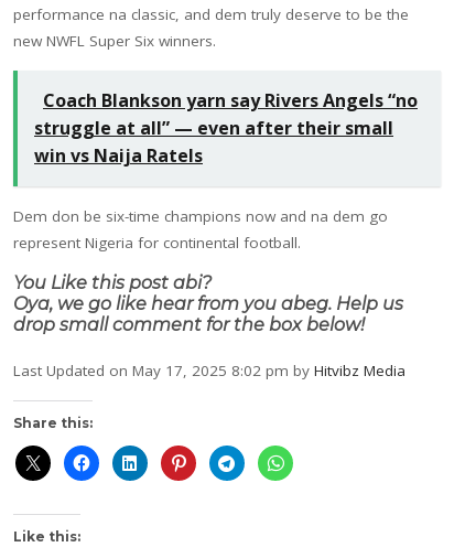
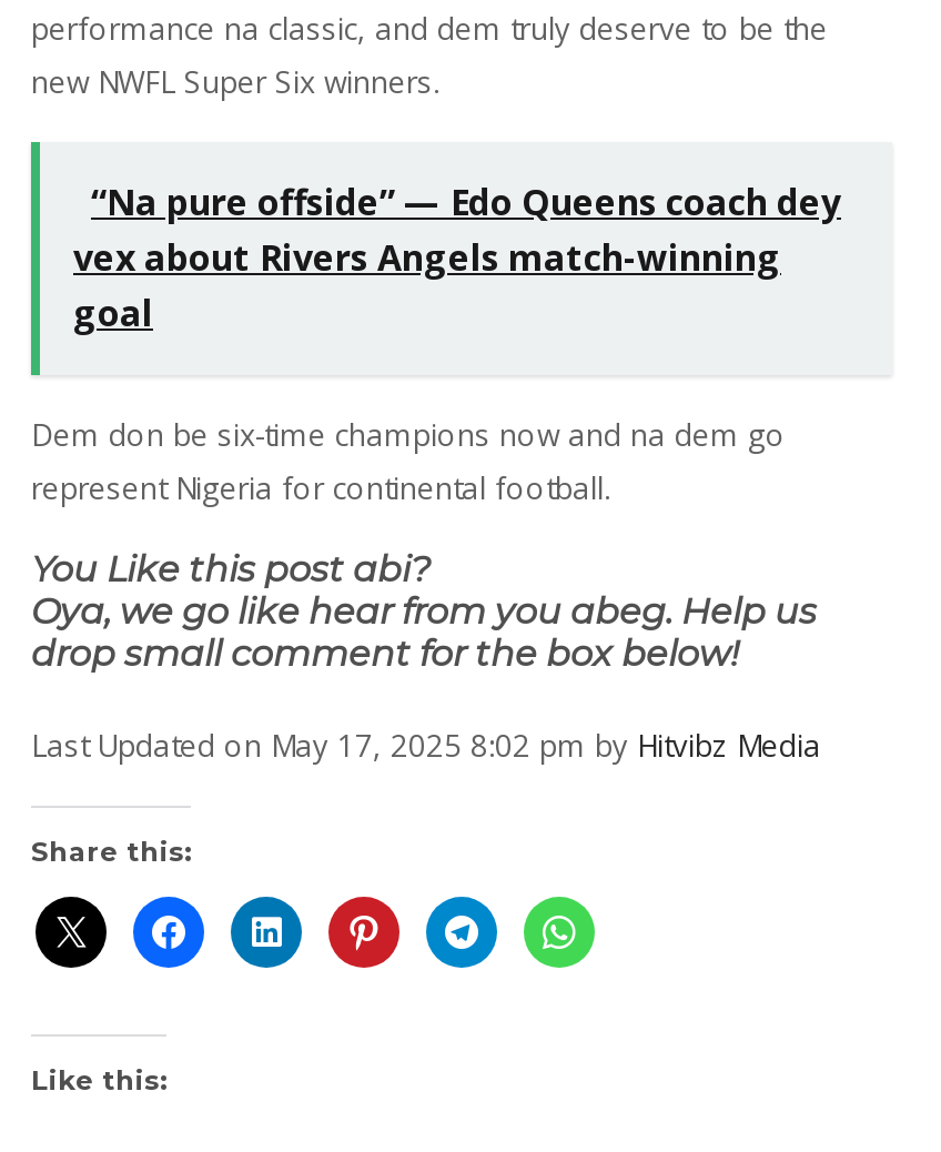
- Coach Blankson yarn say Rivers Angels “no
- struggle at all” — even after their small
- win vs Naija Ratels
+ “Na pure offside” — Edo Queens coach dey
+ vex about Rivers Angels match-winning
+ goal
